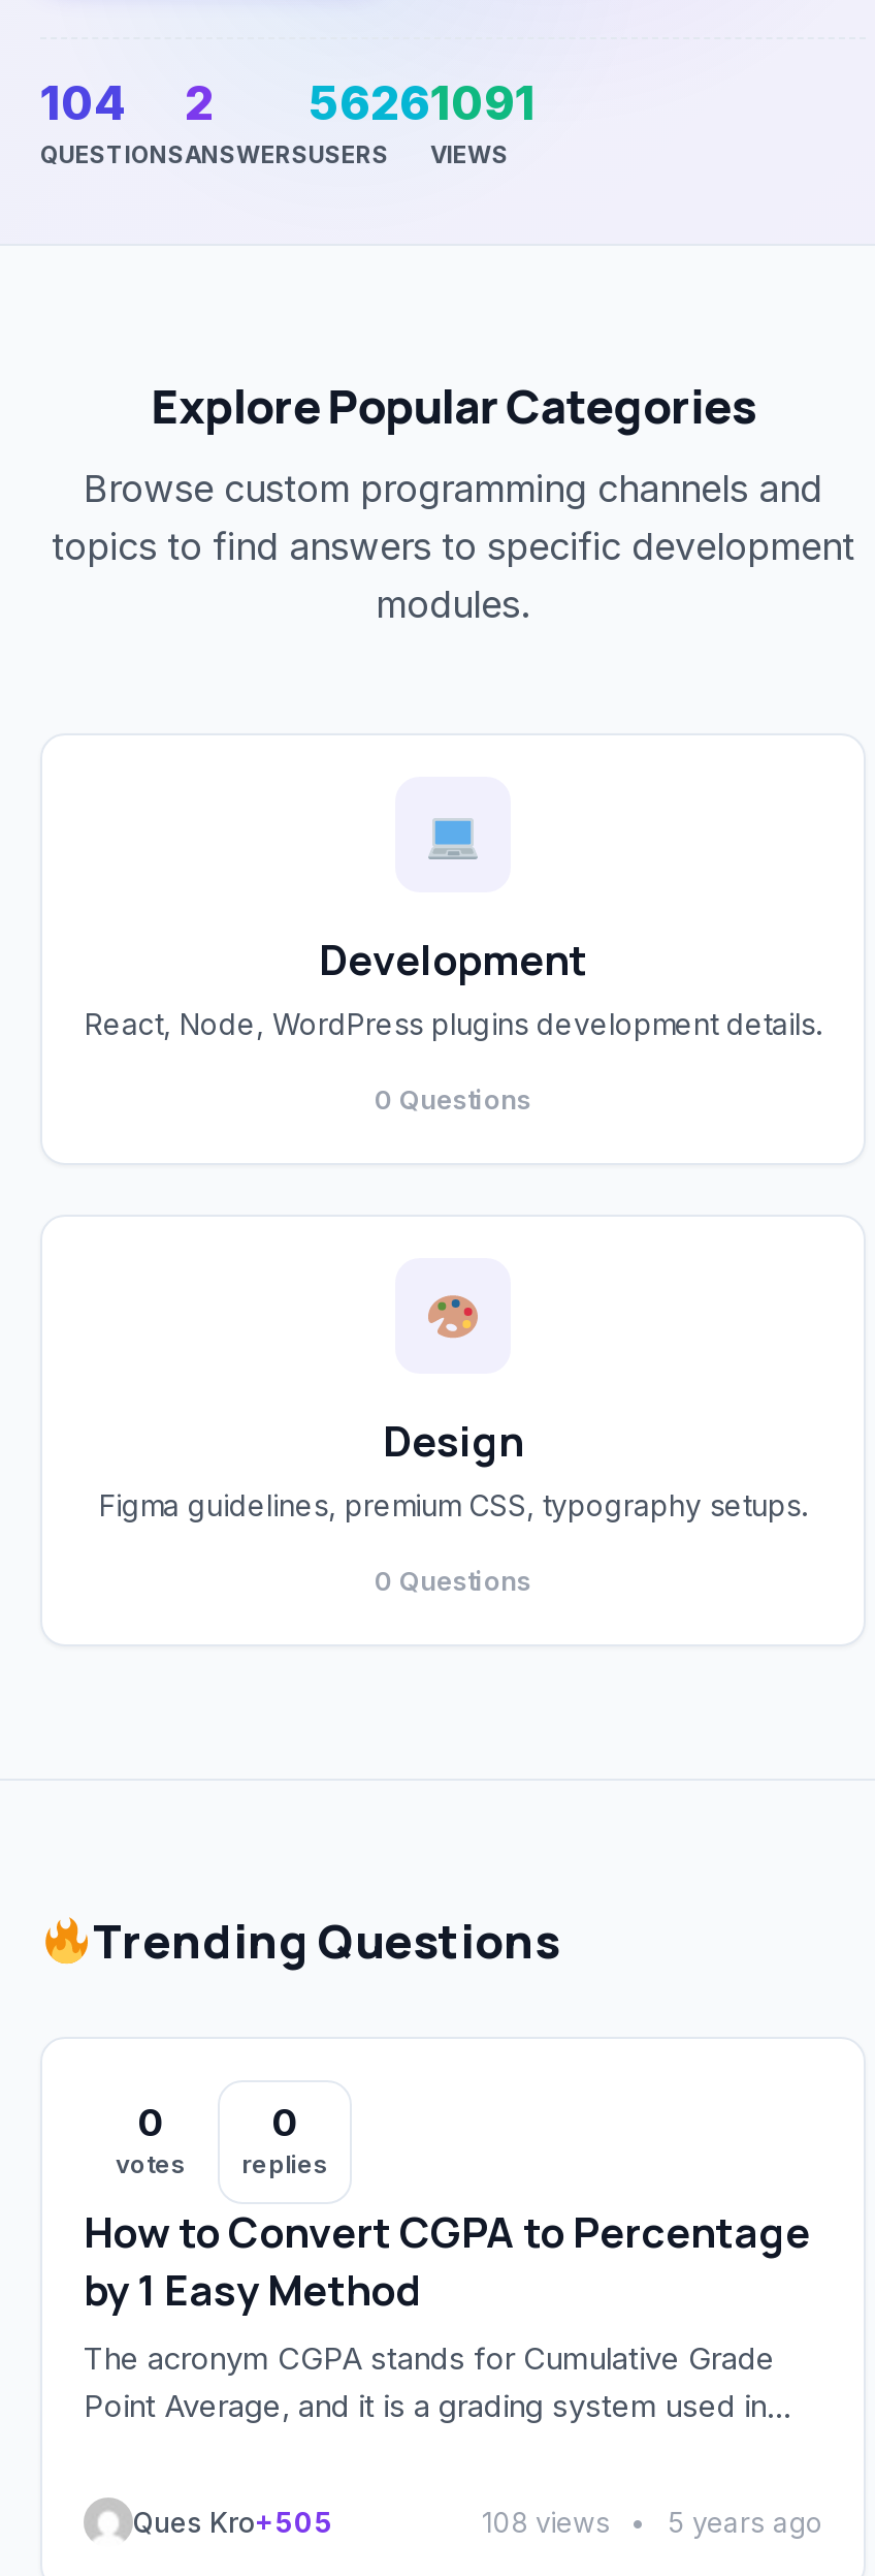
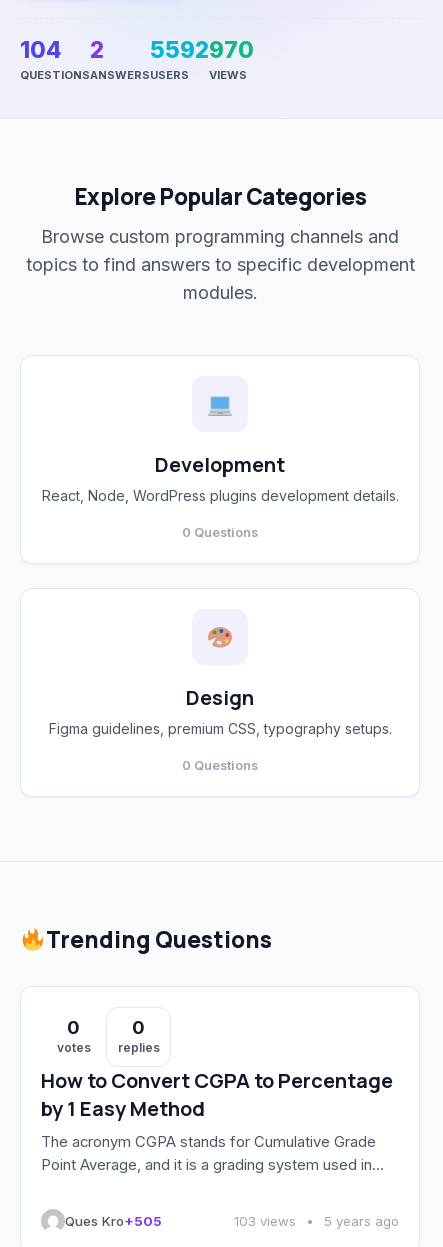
- 5626
+ 5592

- 1091
+ 970

- 108 views
+ 103 views
